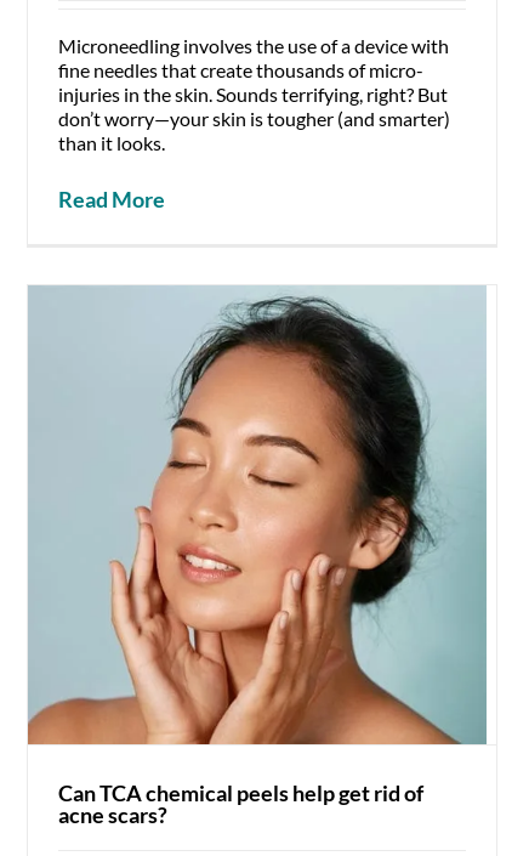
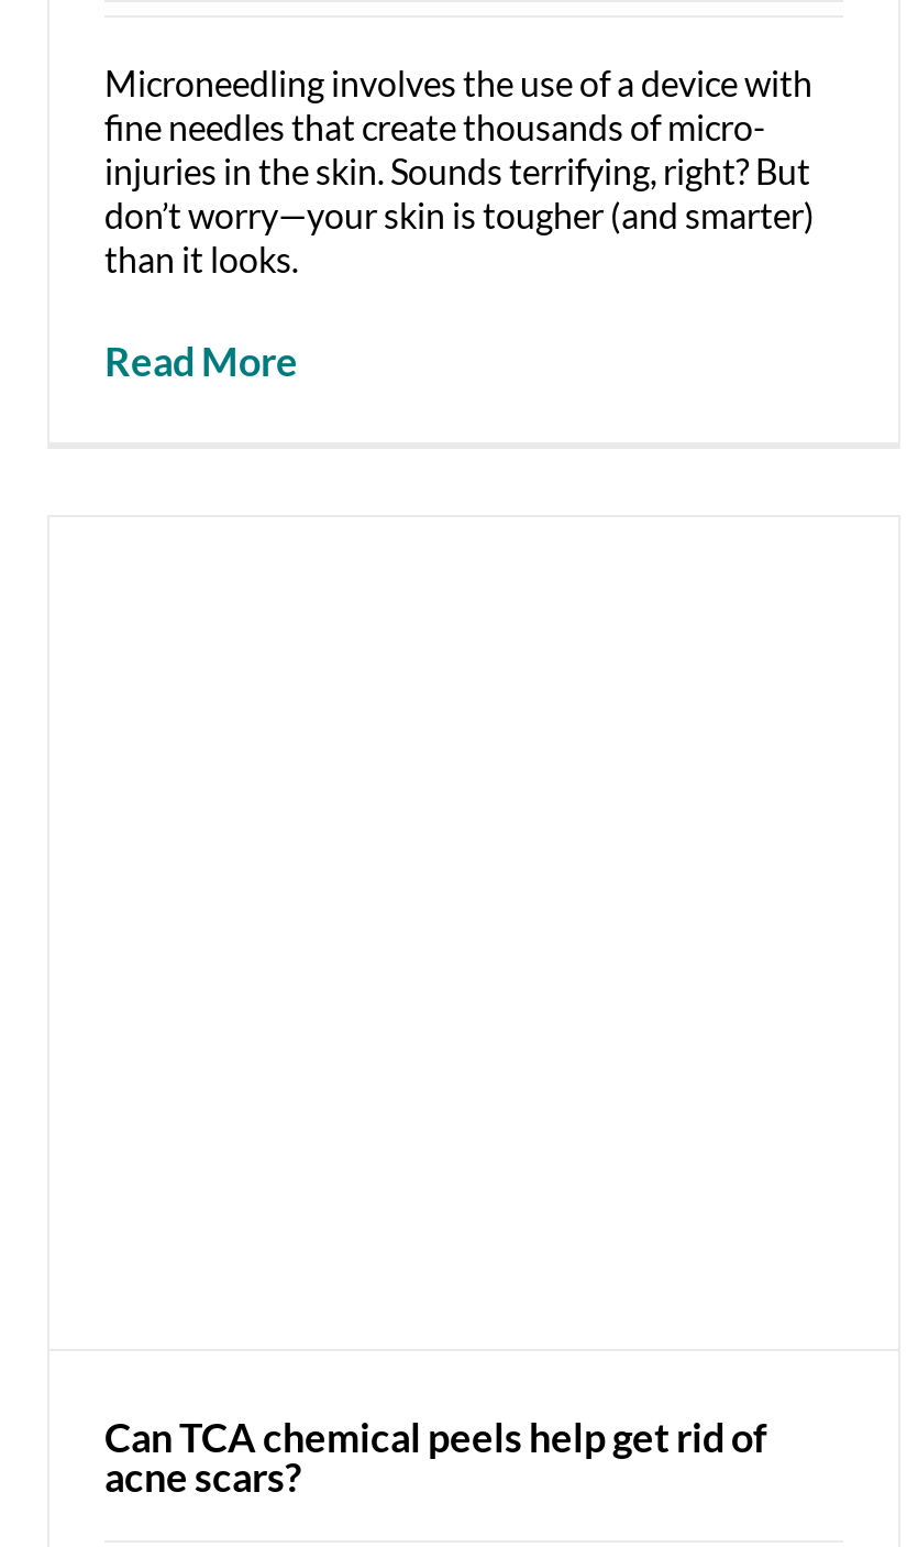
- [image]
